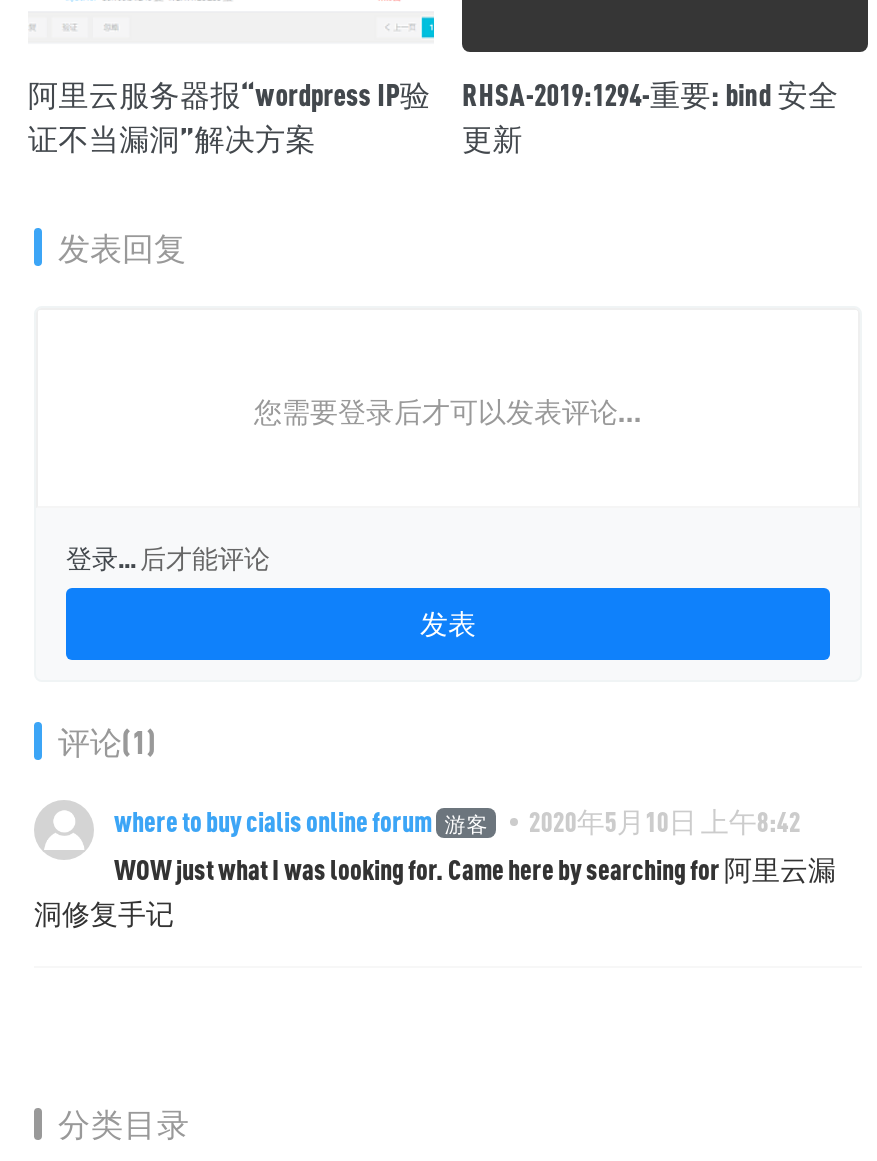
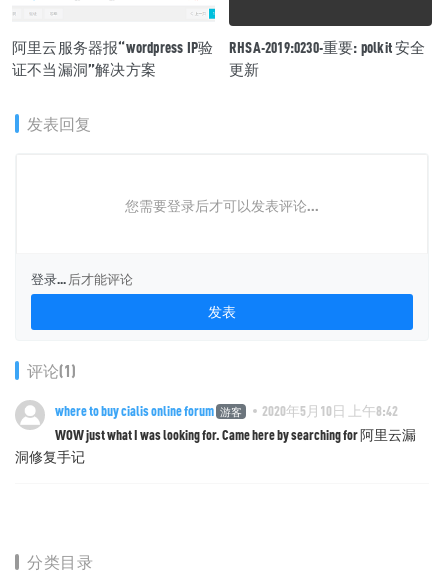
- RHSA-2019:1294-重要: bind 安全
+ RHSA-2019:0230-重要: polkit 安全
